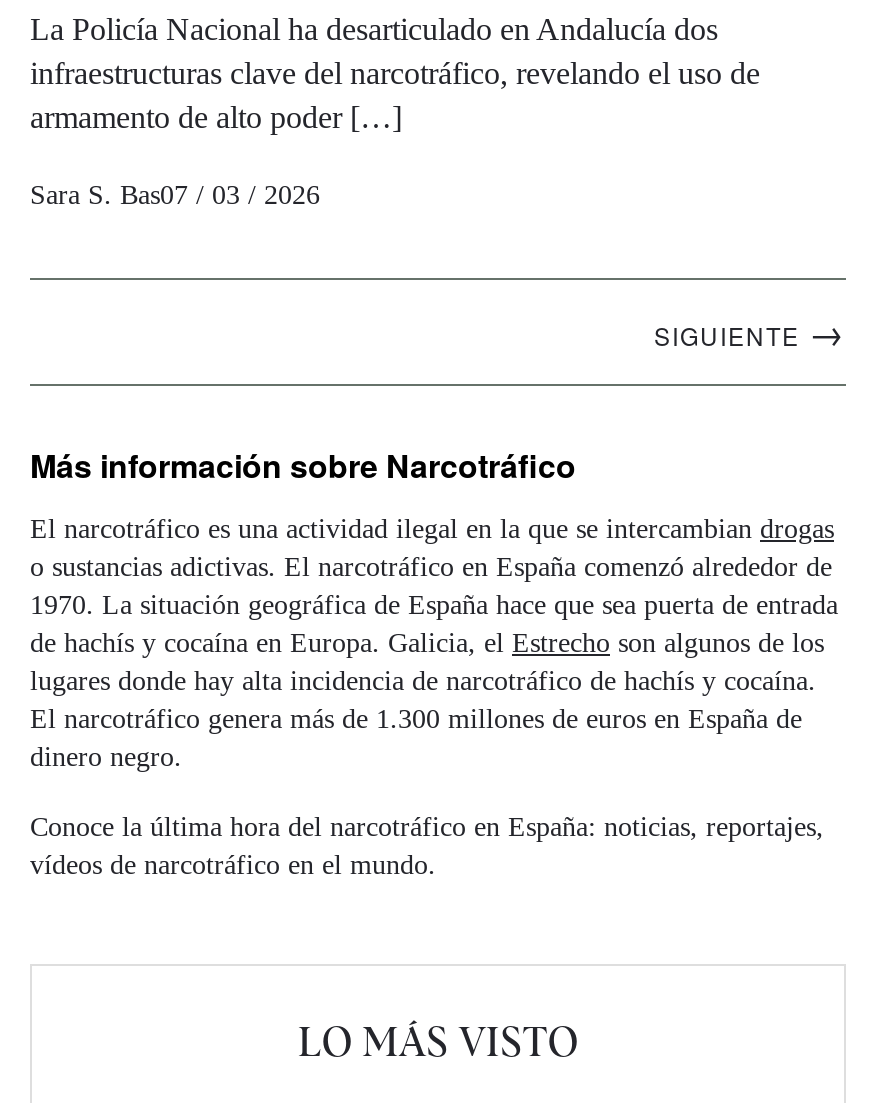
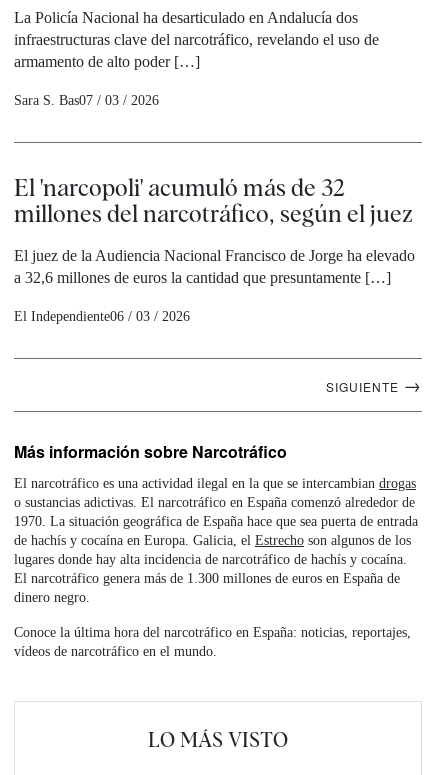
+ El 'narcopoli' acumuló más de 32
+ millones del narcotráfico, según el juez
+ El juez de la Audiencia Nacional Francisco de Jorge ha elevado
+ a 32,6 millones de euros la cantidad que presuntamente […]
+ El Independiente06 / 03 / 2026
